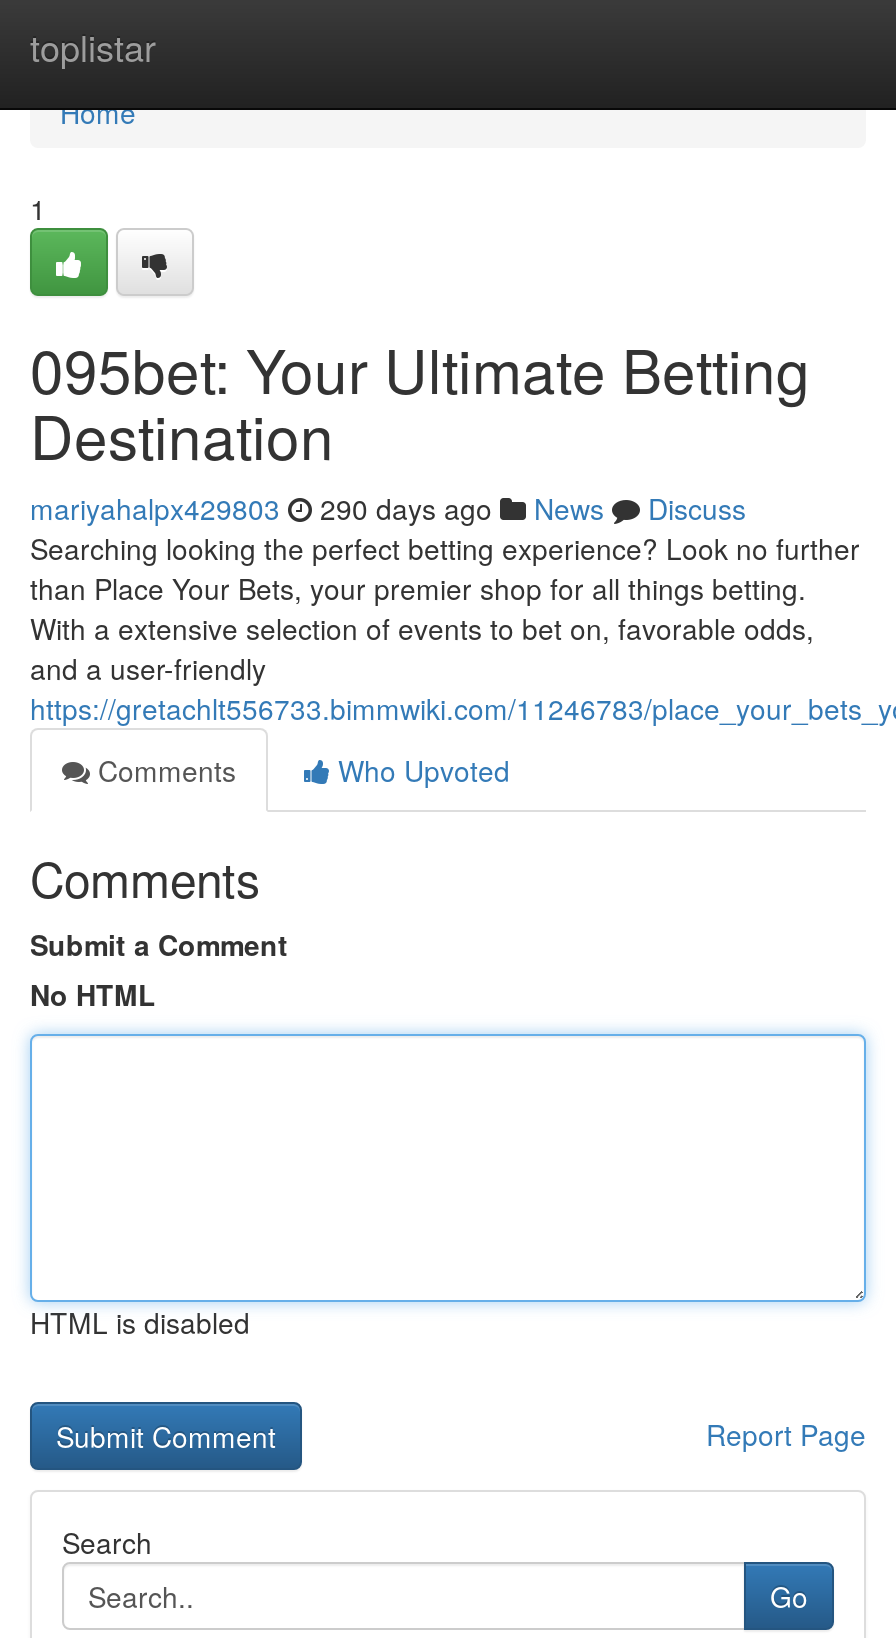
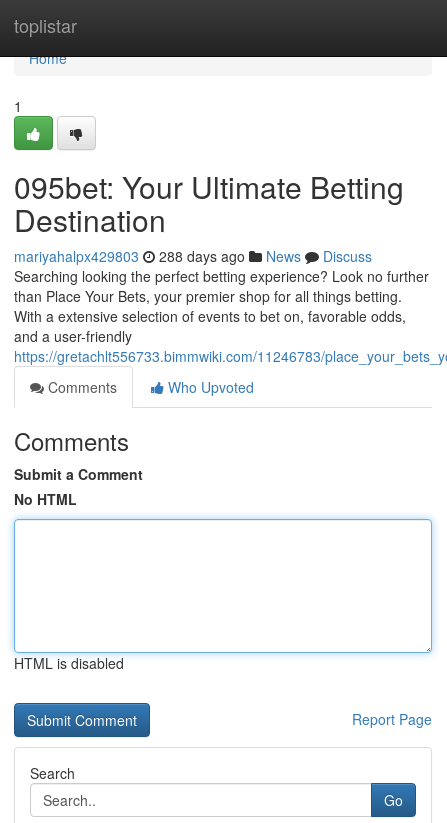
- mariyahalpx429803 290 days ago News Discuss
+ mariyahalpx429803 288 days ago News Discuss
